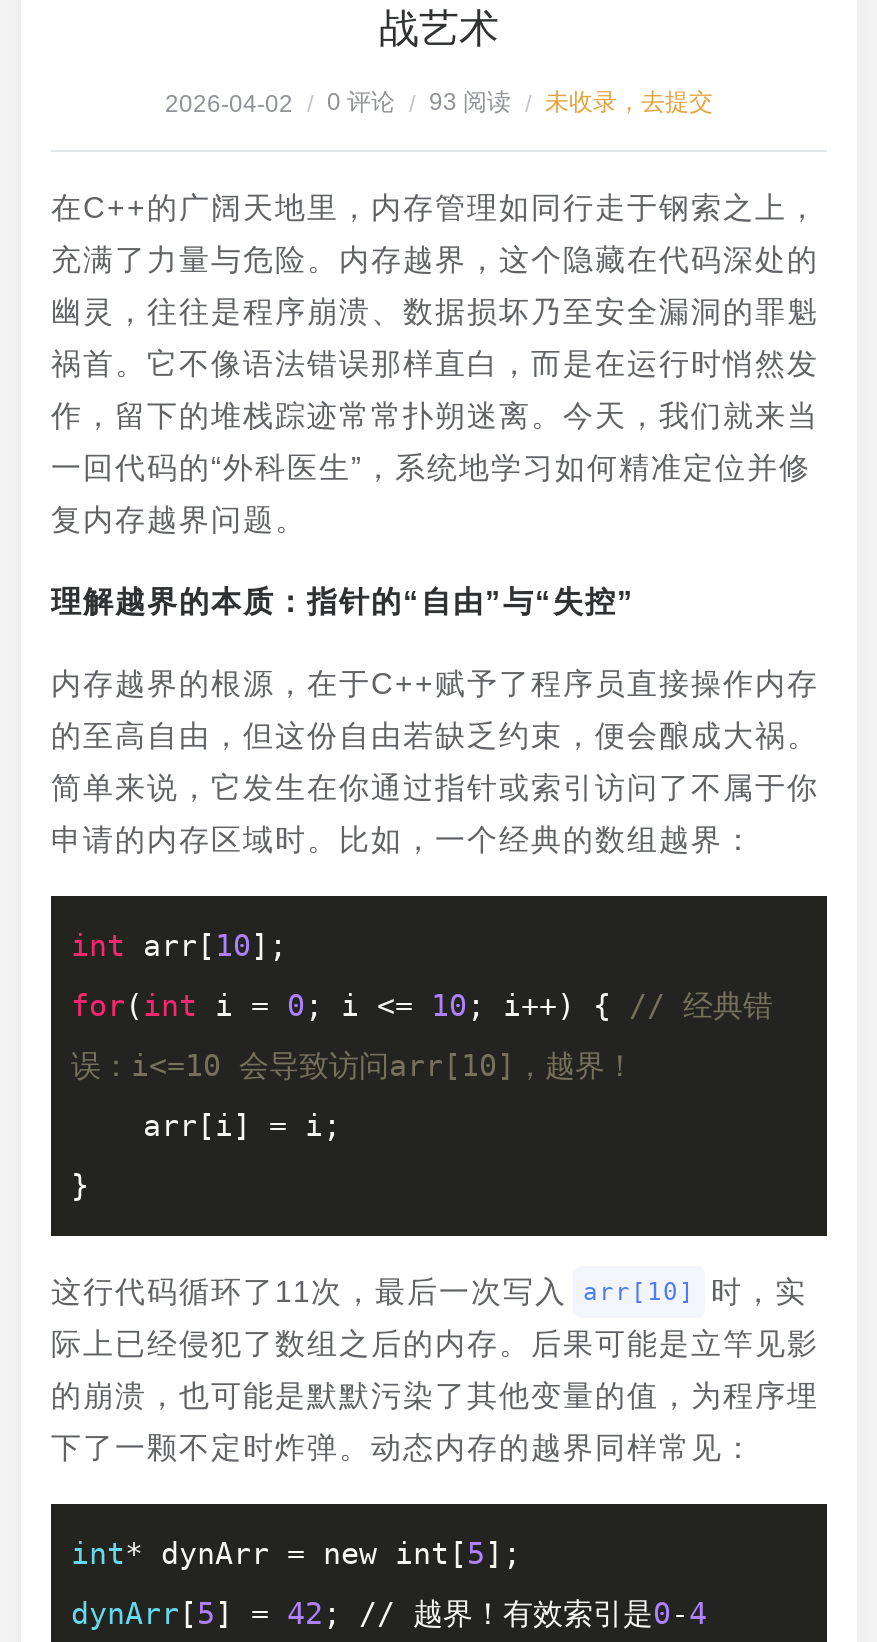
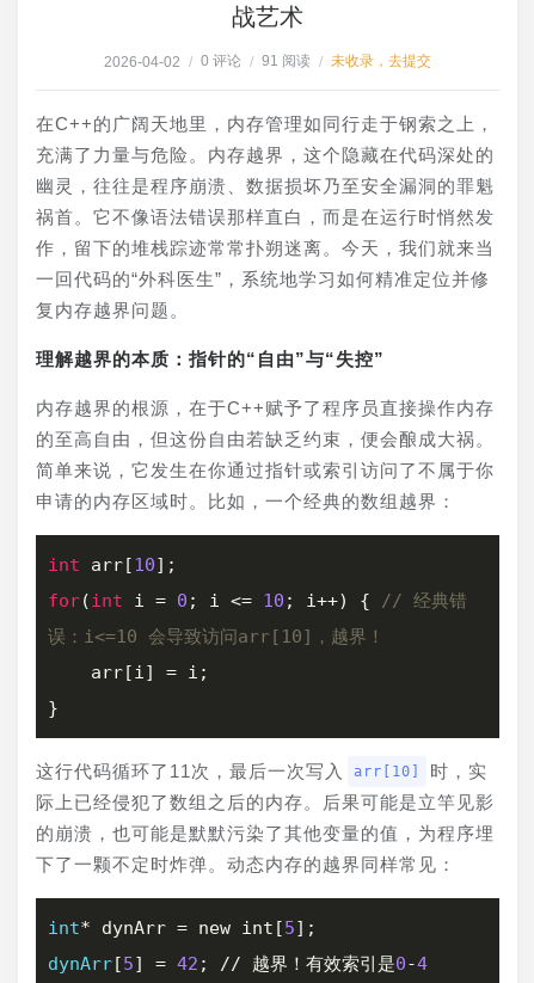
- 2026-04-02 / 0 评论 / 93 阅读 / 未收录，去提交
+ 2026-04-02 / 0 评论 / 91 阅读 / 未收录，去提交
